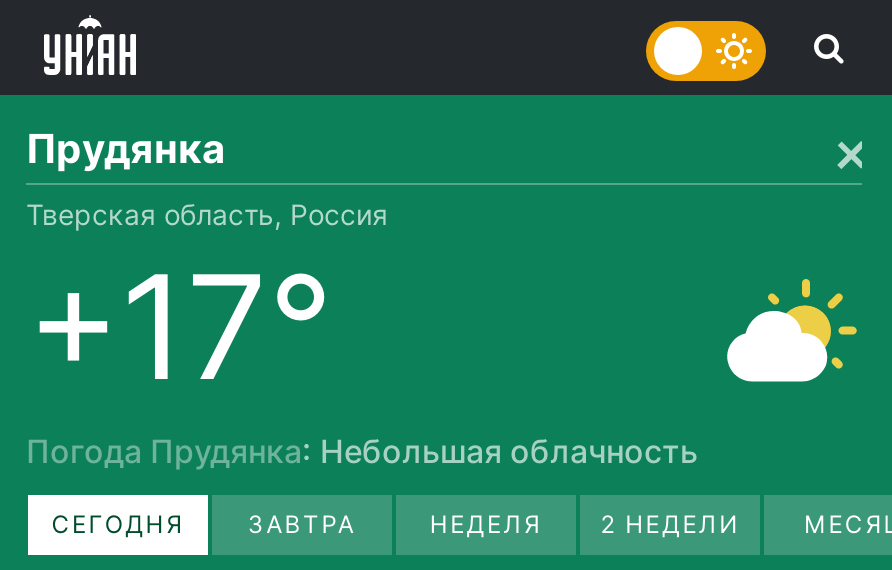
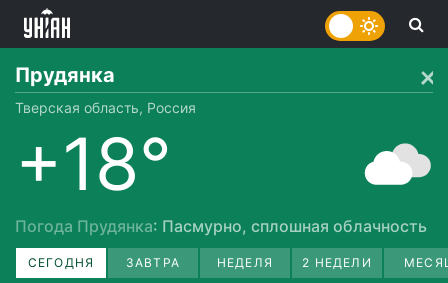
- [image]
- +17°
- Погода Прудянка: Небольшая облачность
+ [image]
+ +18°
+ Погода Прудянка: Пасмурно, сплошная облачность
